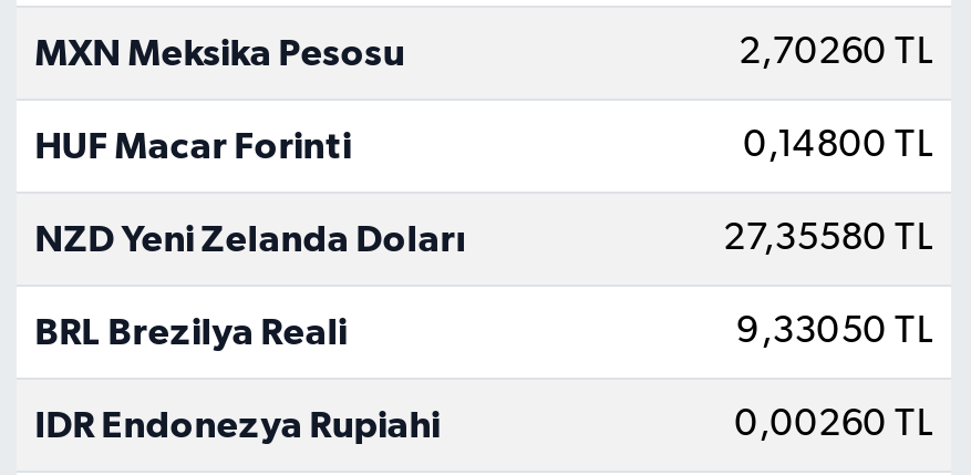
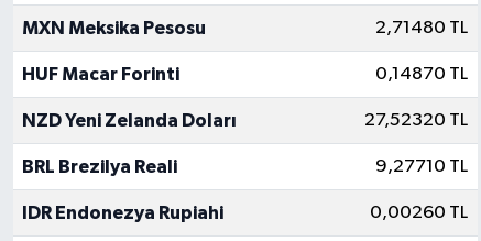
- 2,70260 TL
+ 2,71480 TL

- 0,14800 TL
+ 0,14870 TL

- 27,35580 TL
+ 27,52320 TL

- 9,33050 TL
+ 9,27710 TL
